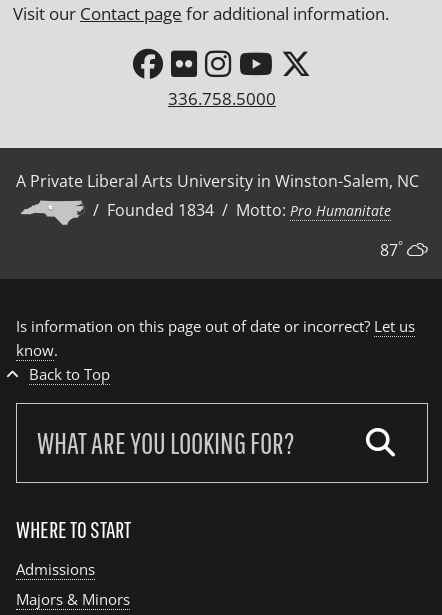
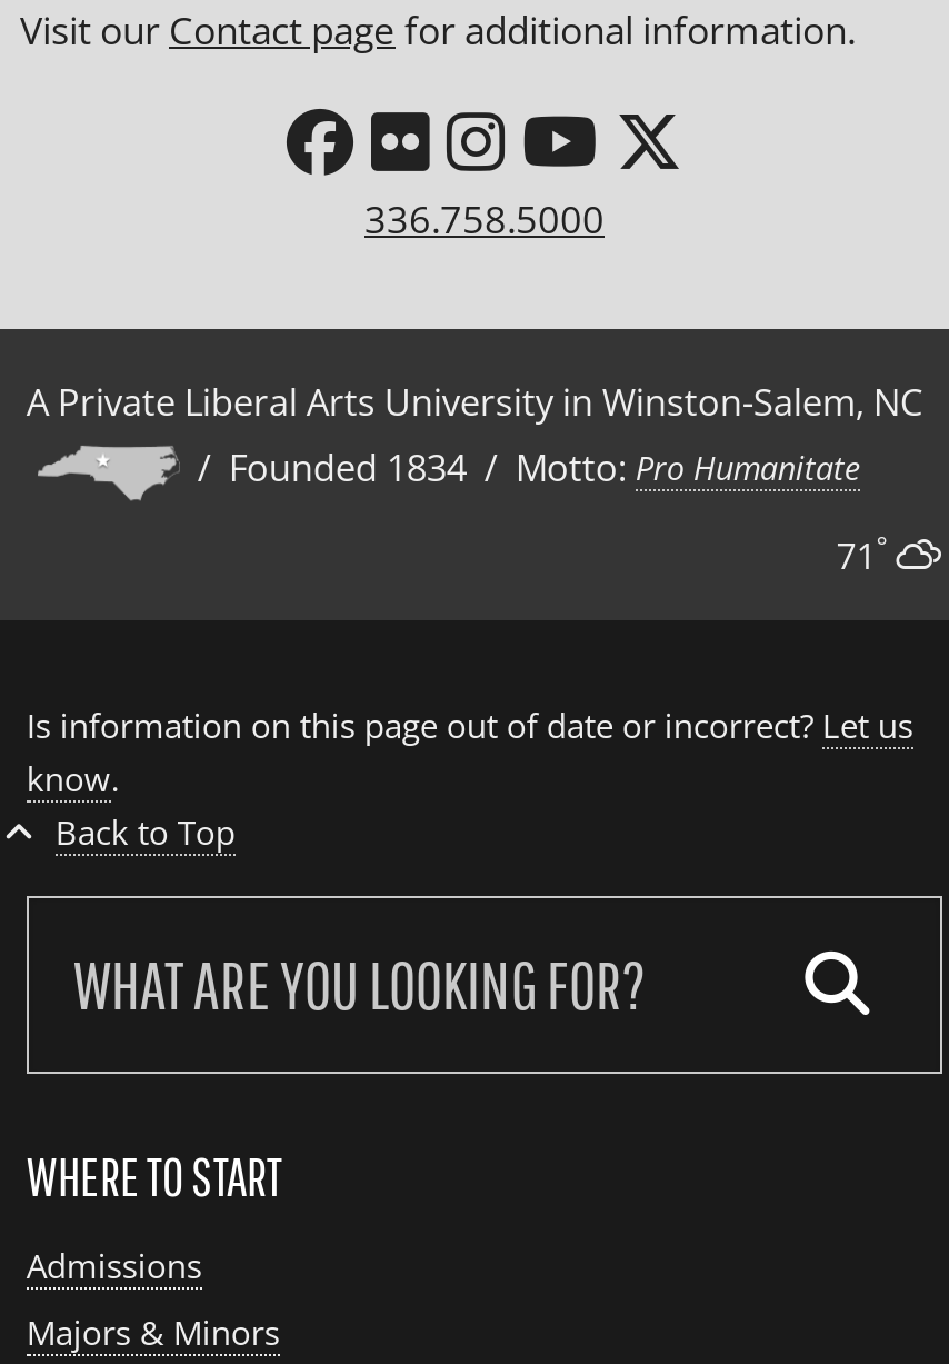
- 87°
+ 71°
